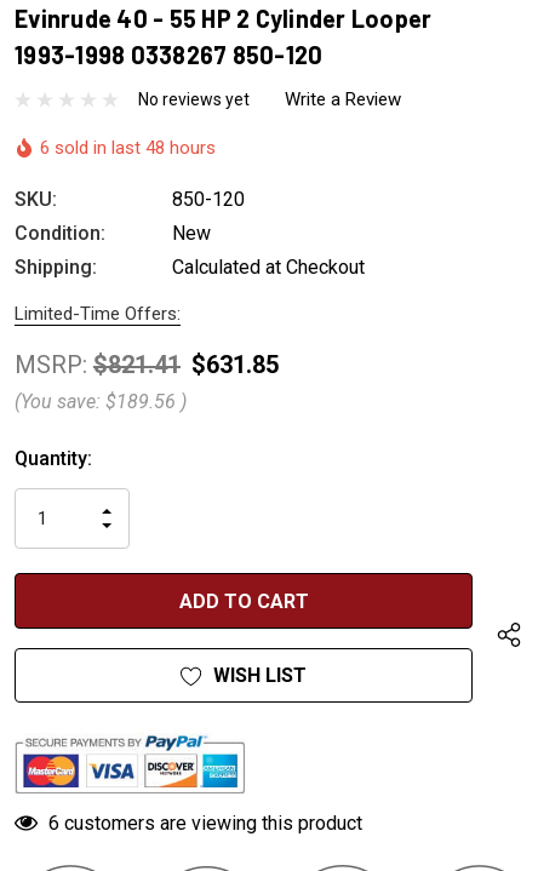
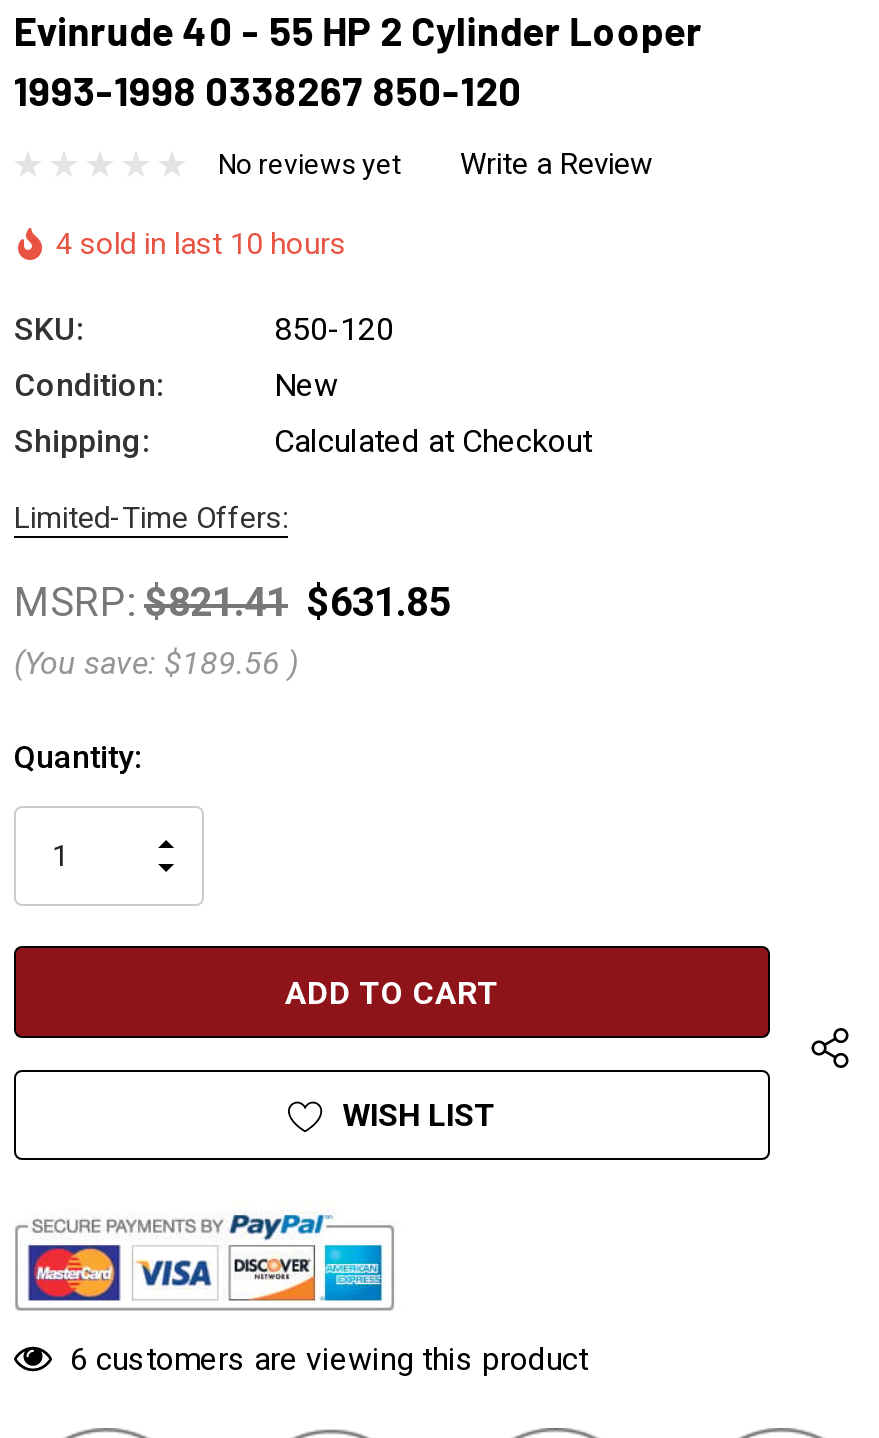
- 6 sold in last 48 hours
+ 4 sold in last 10 hours
